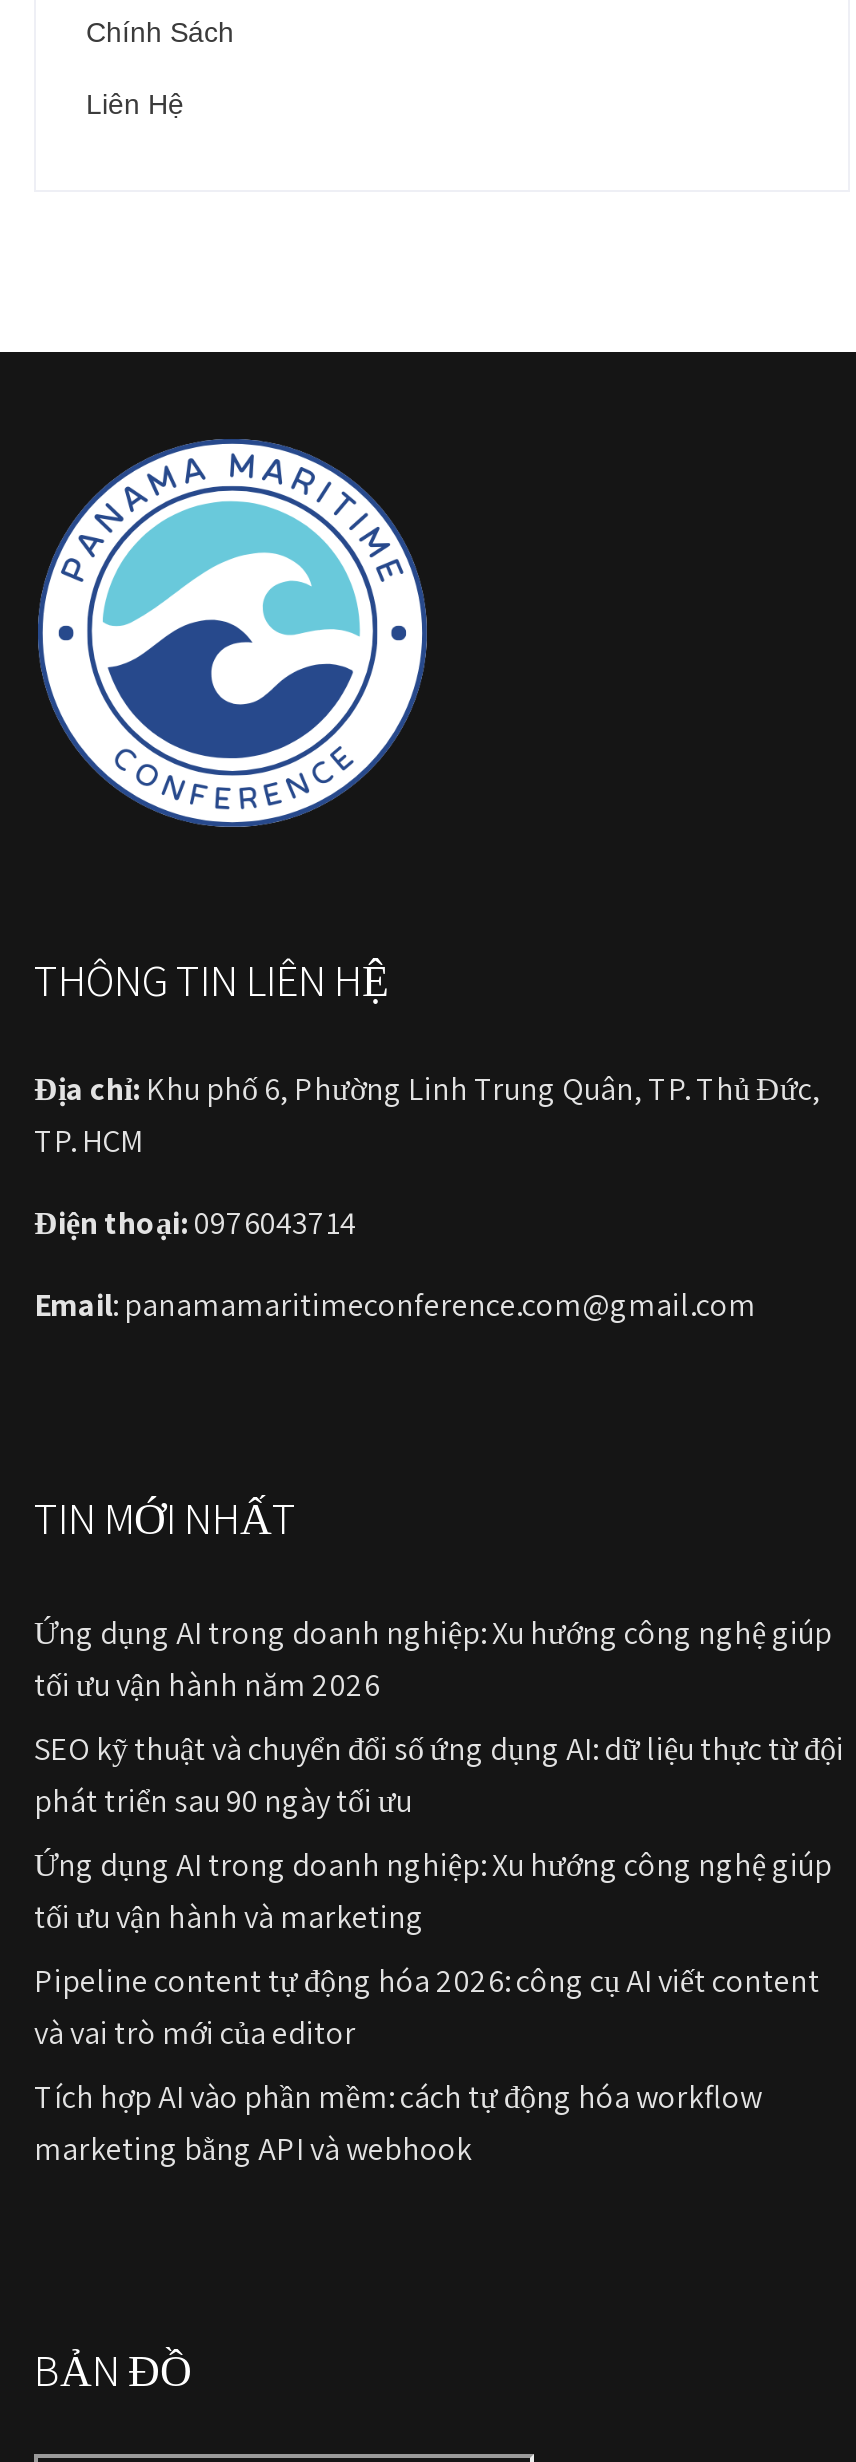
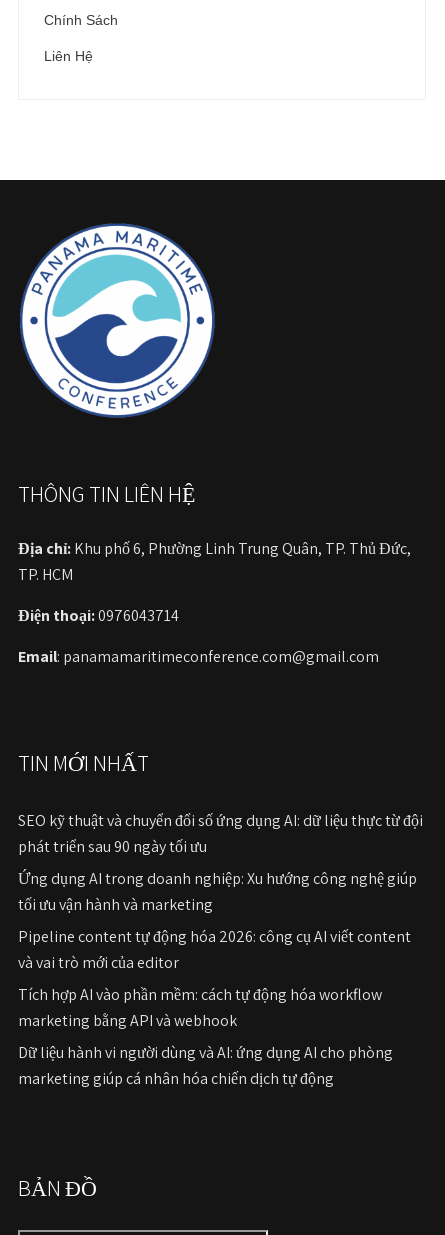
- Ứng dụng AI trong doanh nghiệp: Xu hướng công nghệ giúp
- tối ưu vận hành năm 2026

moved up: SEO kỹ thuật và chuyển đổi số ứng dụng AI: dữ liệu thực từ đội | phát triển sau 90 ngày tối ưu | Ứng dụng AI trong doanh nghiệp: Xu hướng công nghệ giúp | tối ưu vận hành và marketing | Pipeline content tự động hóa 2026: công cụ AI viết content | và vai trò mới của editor | Tích hợp AI vào phần mềm: cách tự động hóa workflow | marketing bằng API và webhook

+ Dữ liệu hành vi người dùng và AI: ứng dụng AI cho phòng
+ marketing giúp cá nhân hóa chiến dịch tự động
